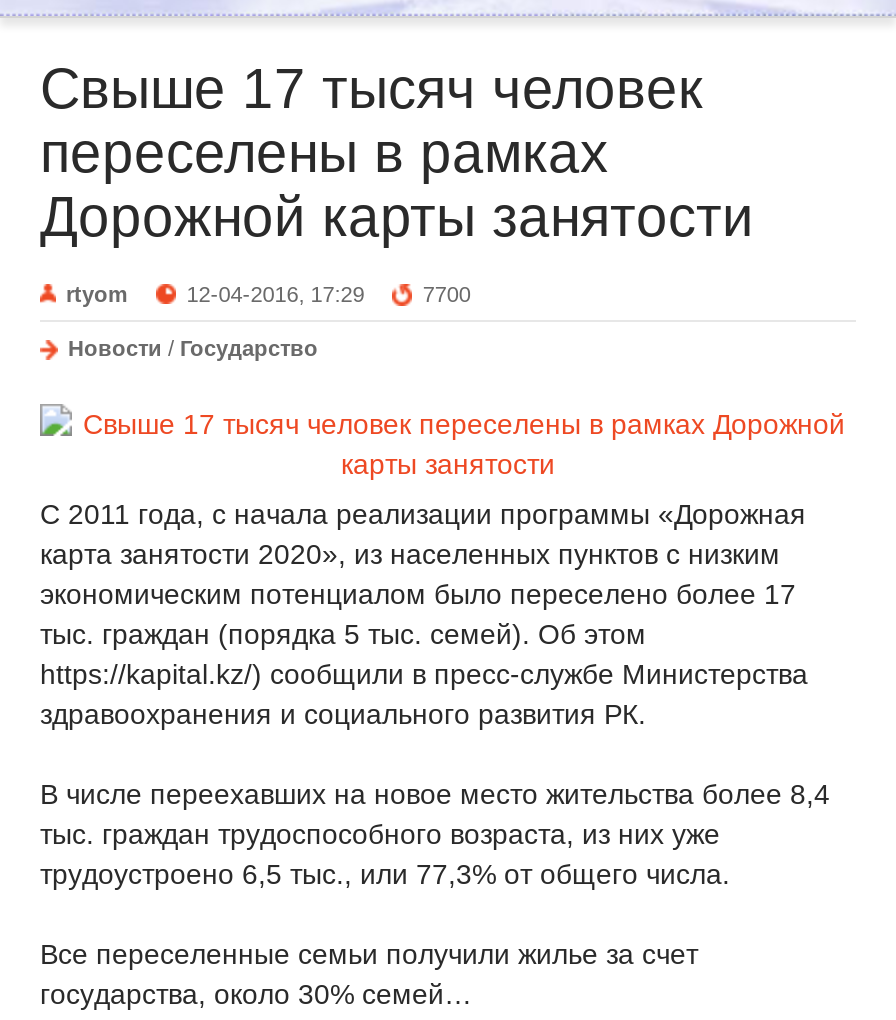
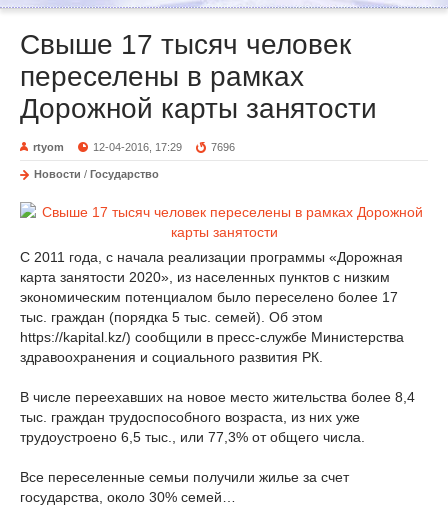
- 7700
+ 7696
